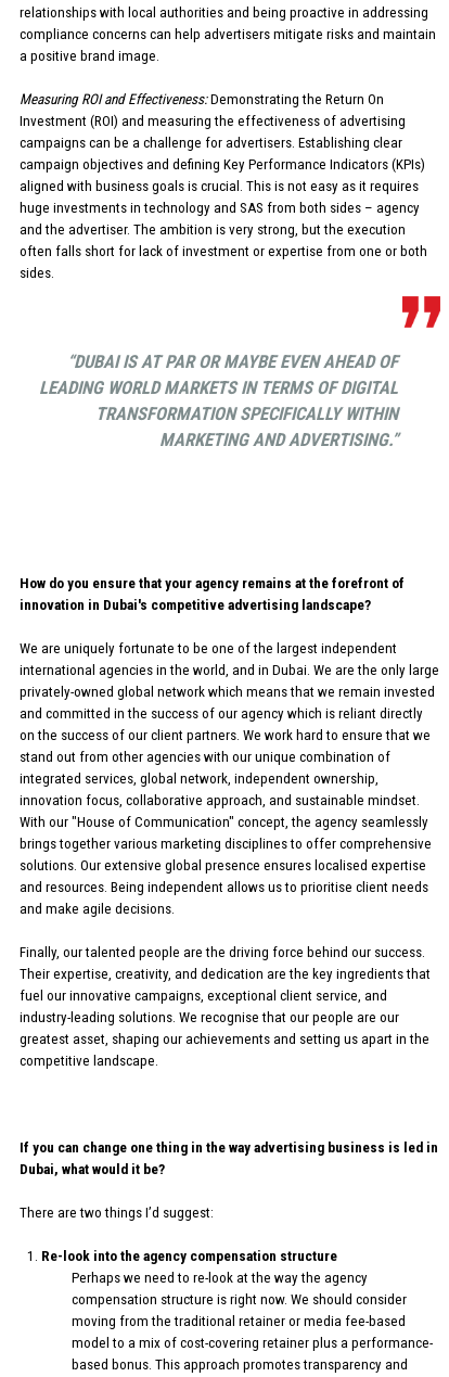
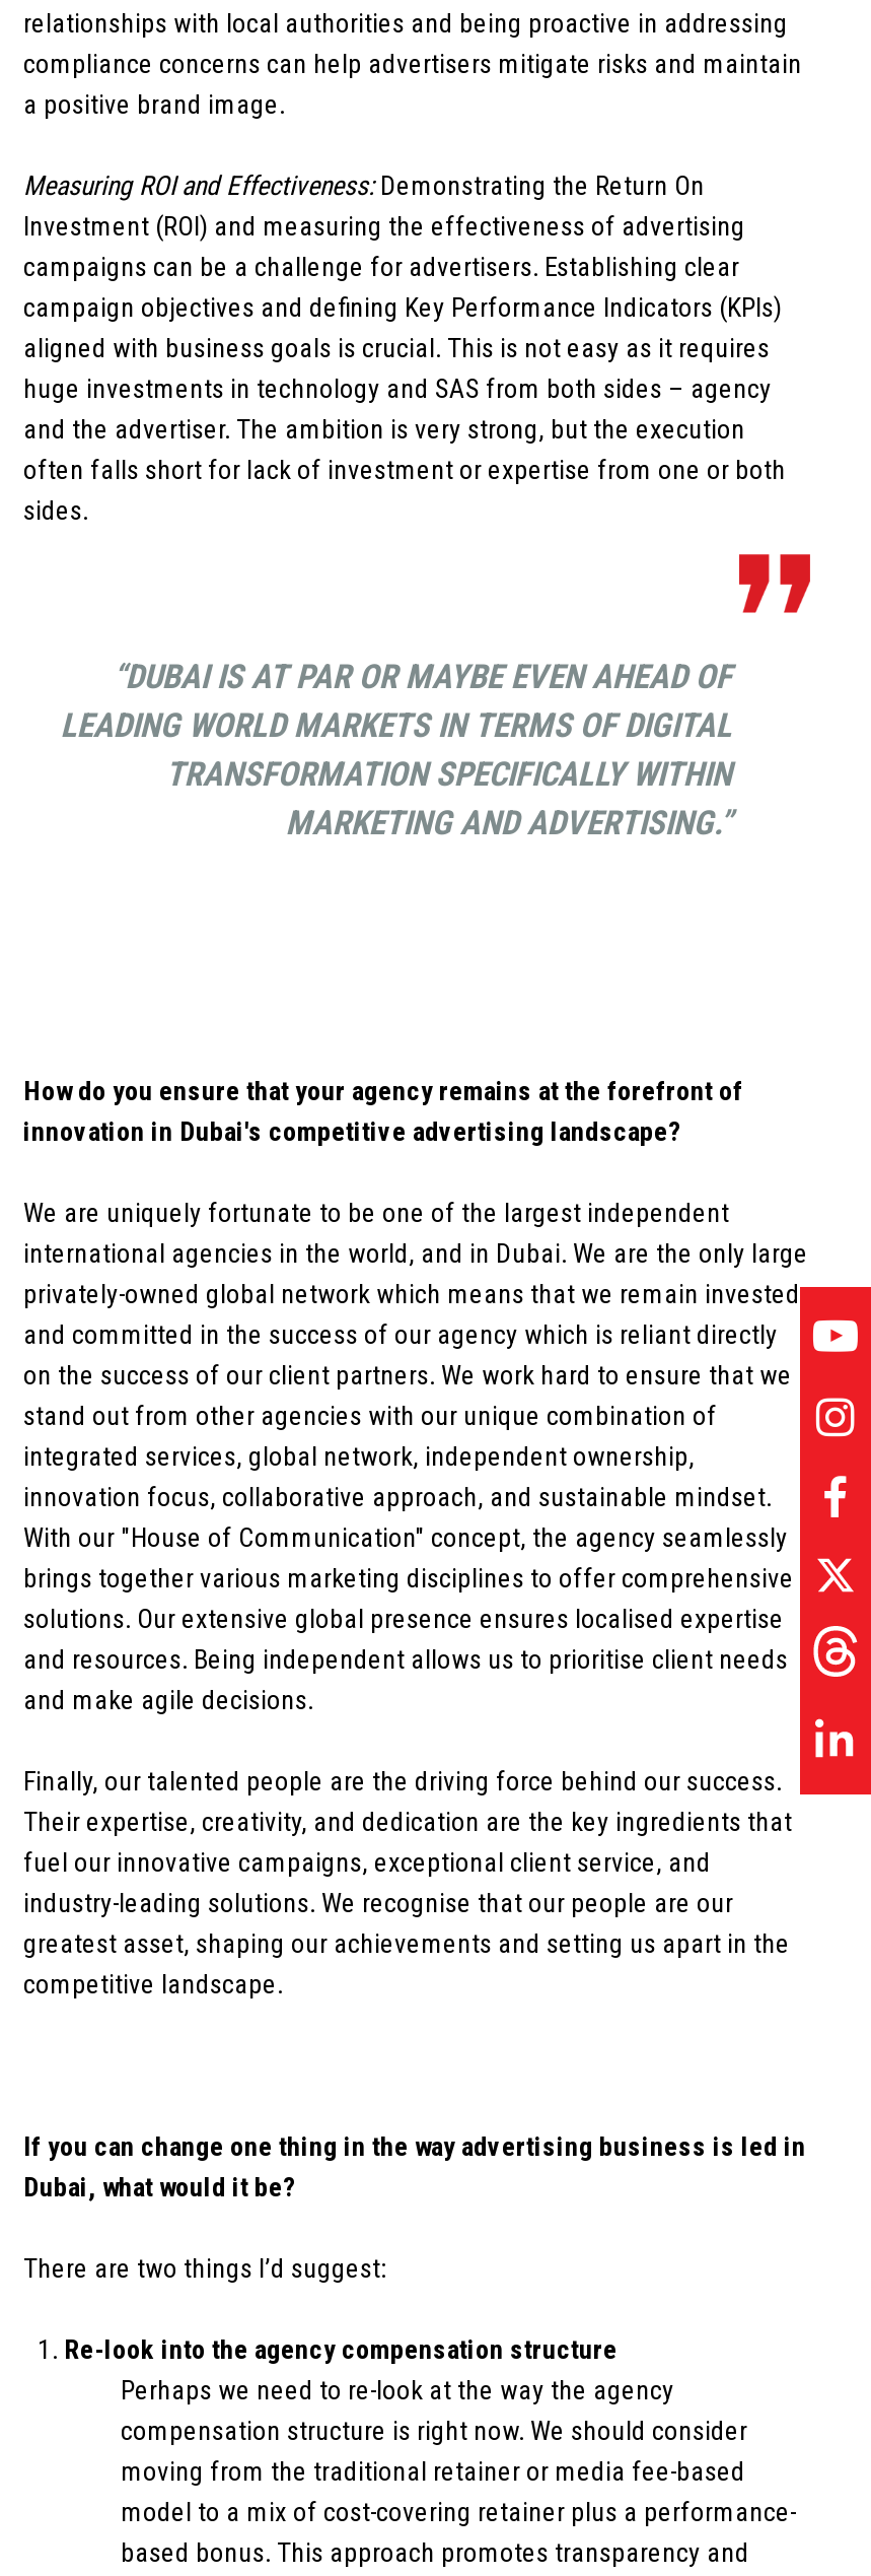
+ [image]
